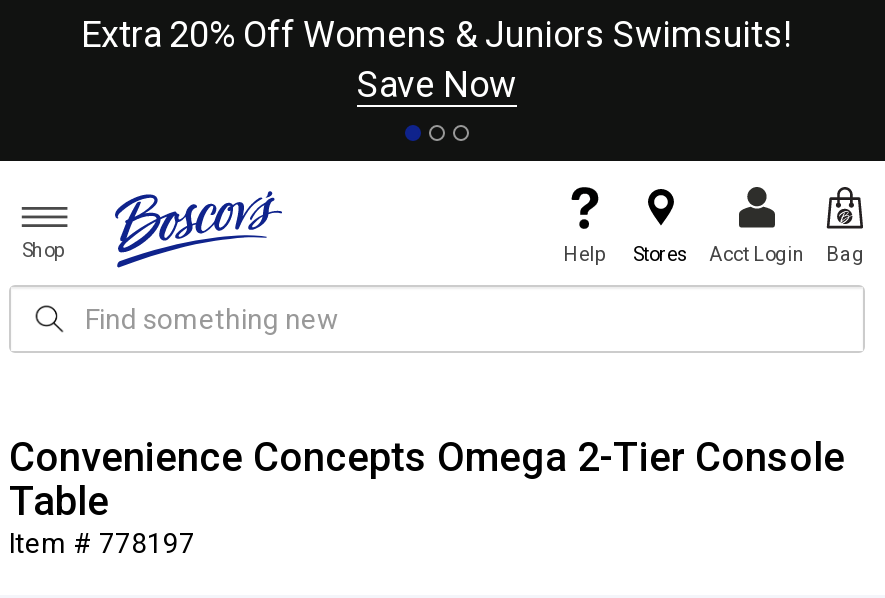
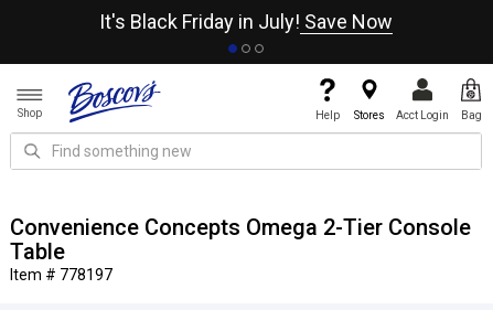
- Extra 20% Off Womens & Juniors Swimsuits!
- Save Now
+ It's Black Friday in July! Save Now
